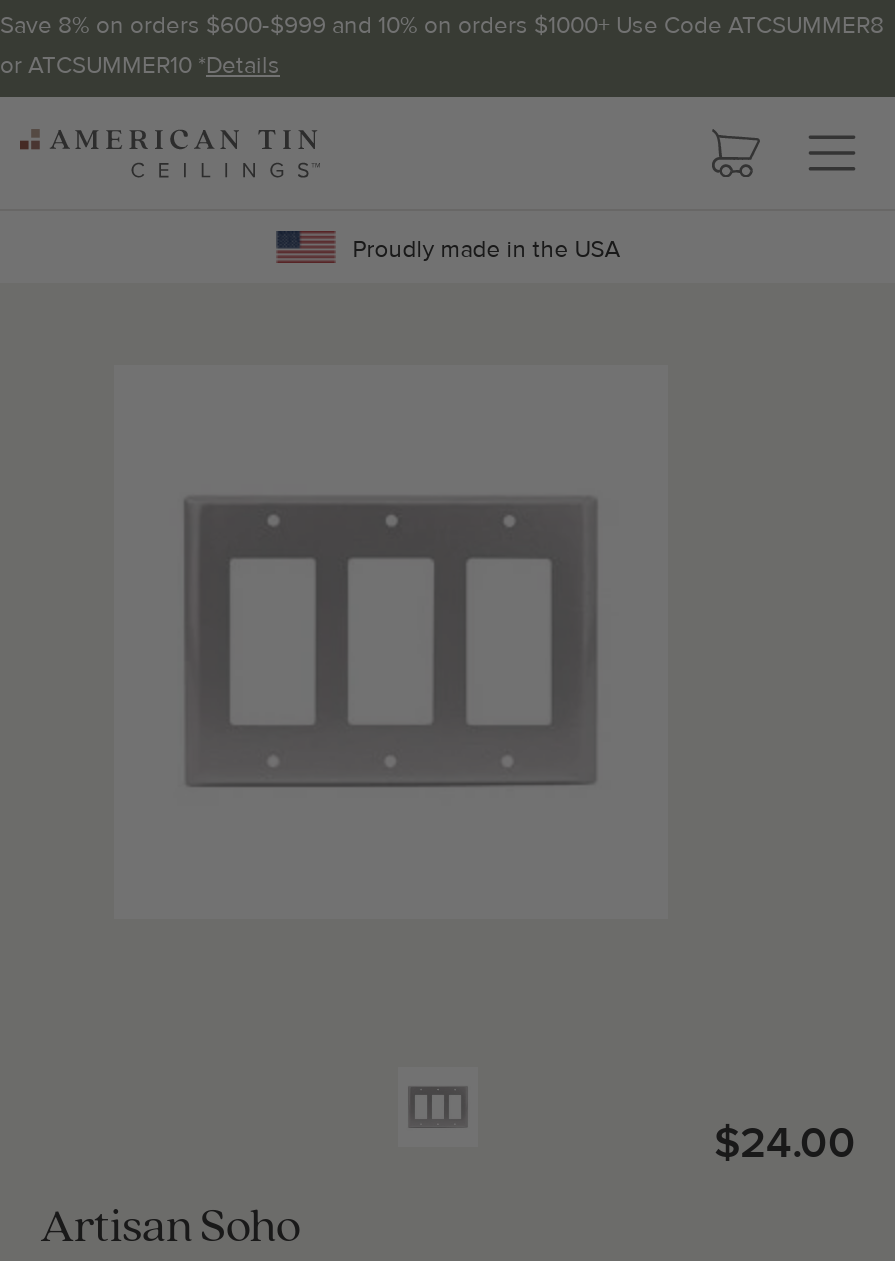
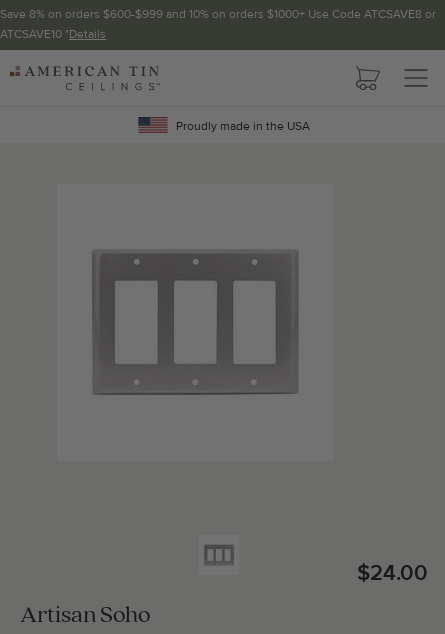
- Save 8% on orders $600-$999 and 10% on orders $1000+ Use Code ATCSUMMER8
- or ATCSUMMER10 *Details
+ Save 8% on orders $600-$999 and 10% on orders $1000+ Use Code ATCSAVE8 or
+ ATCSAVE10 *Details
